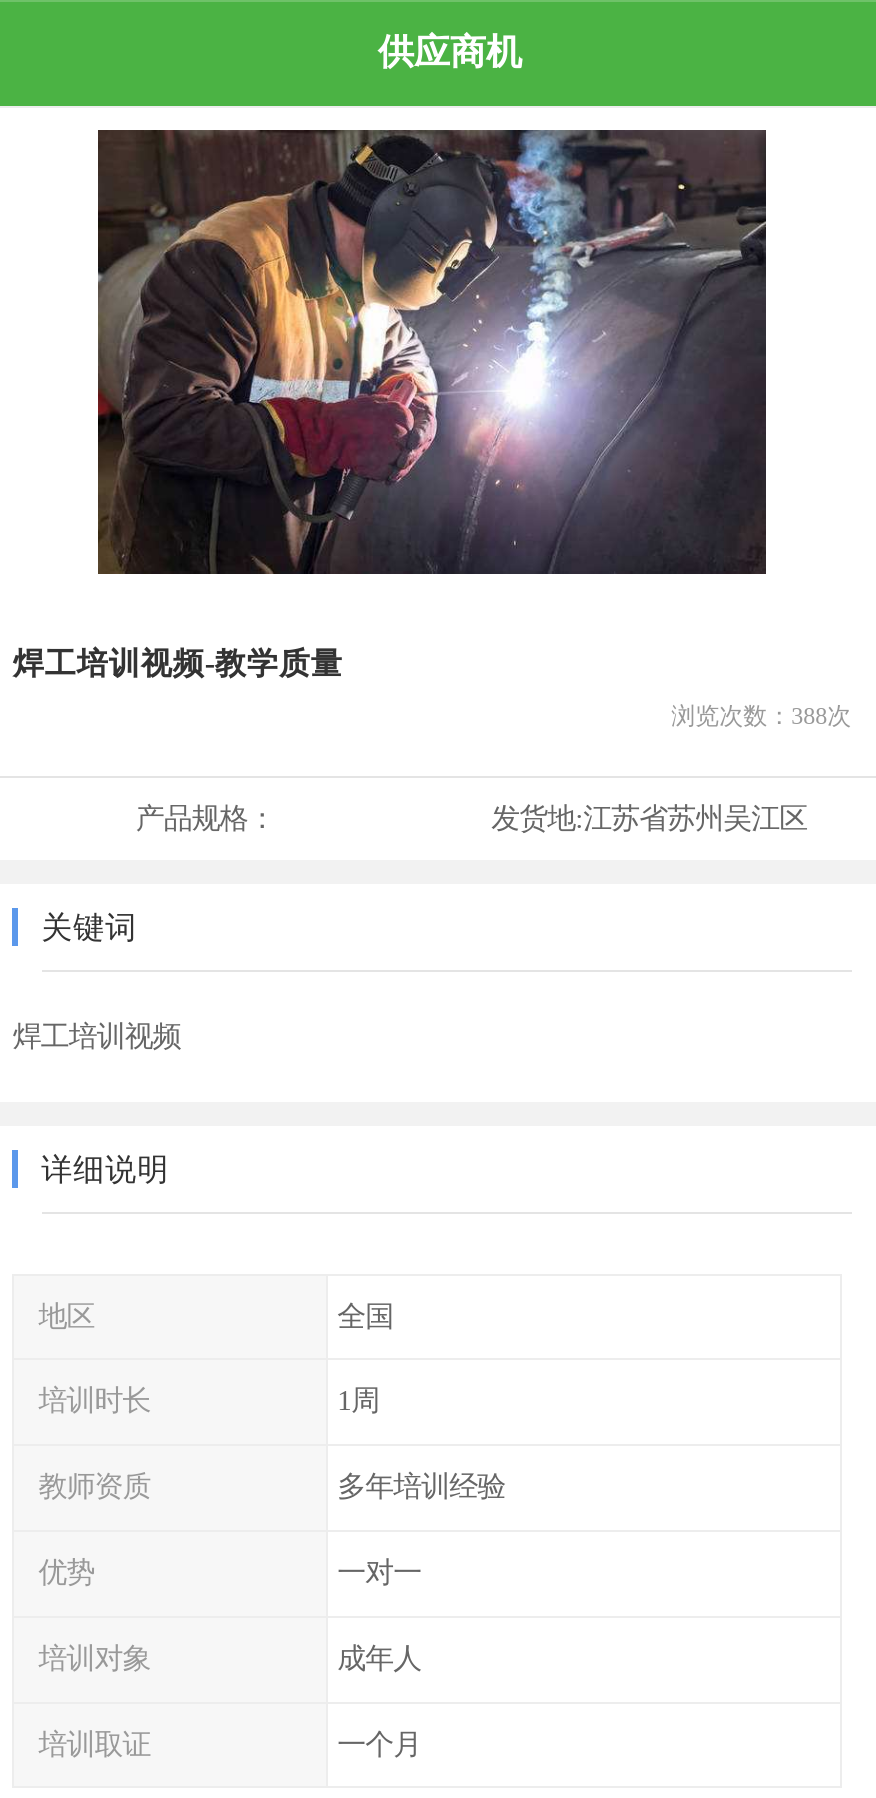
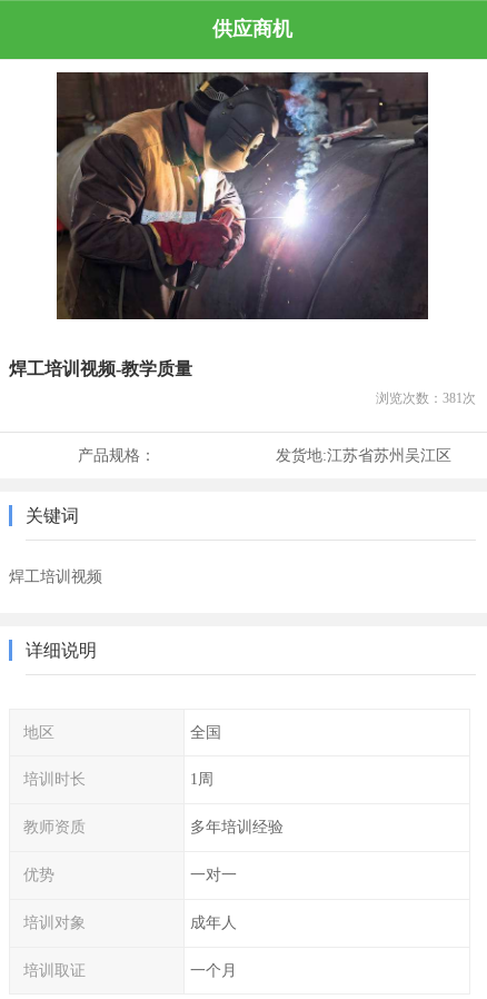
- 浏览次数：388次
+ 浏览次数：381次
